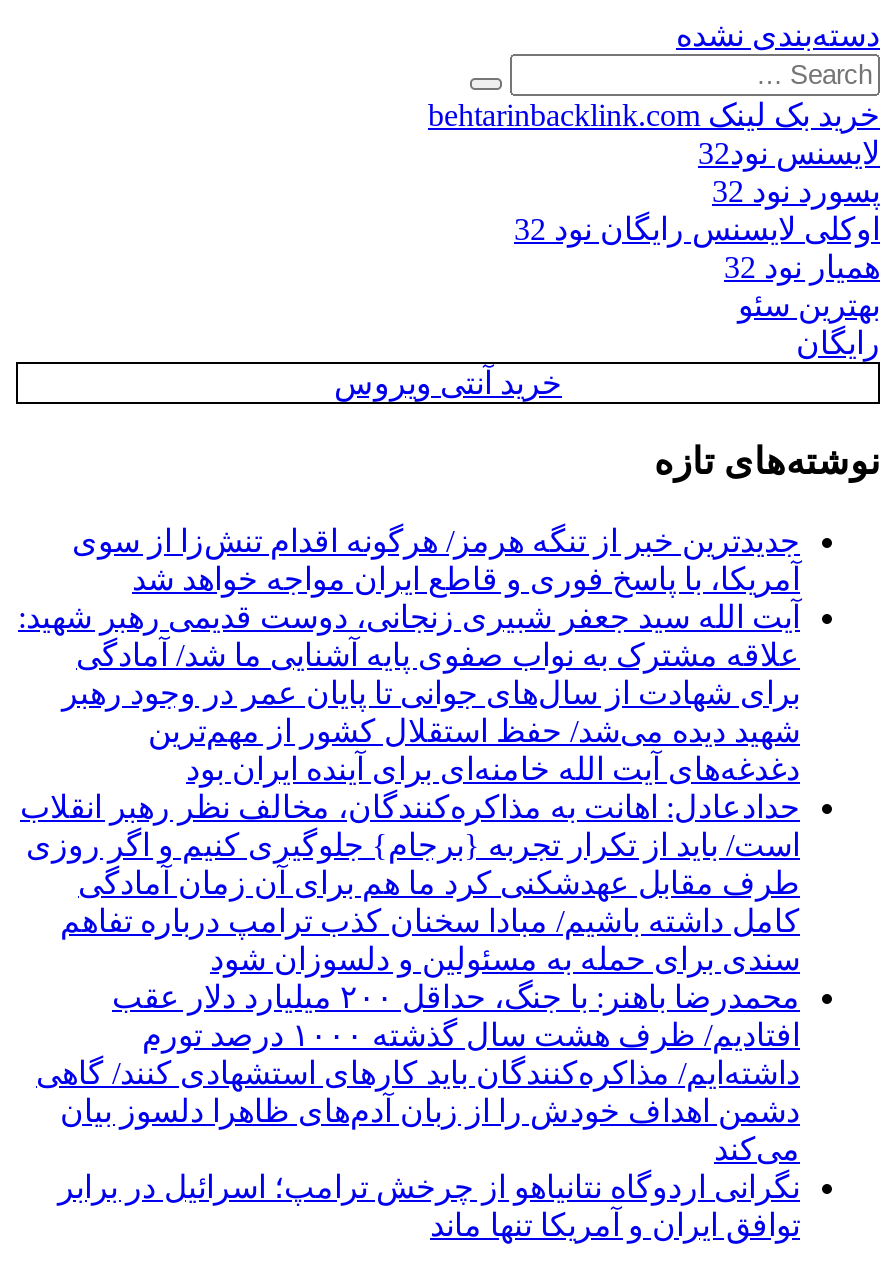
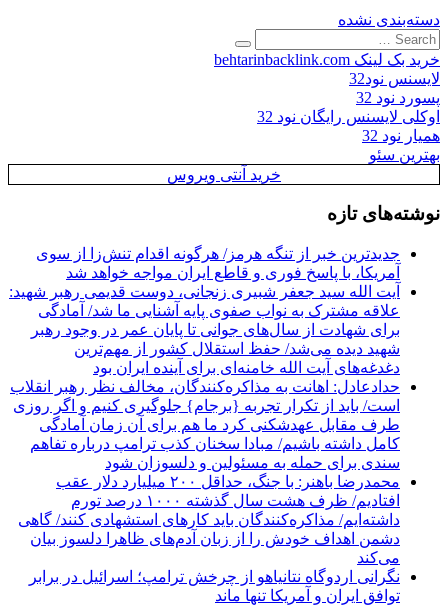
- رایگان
